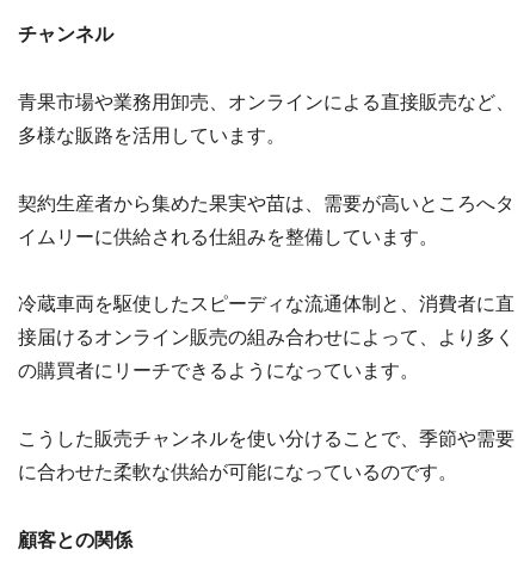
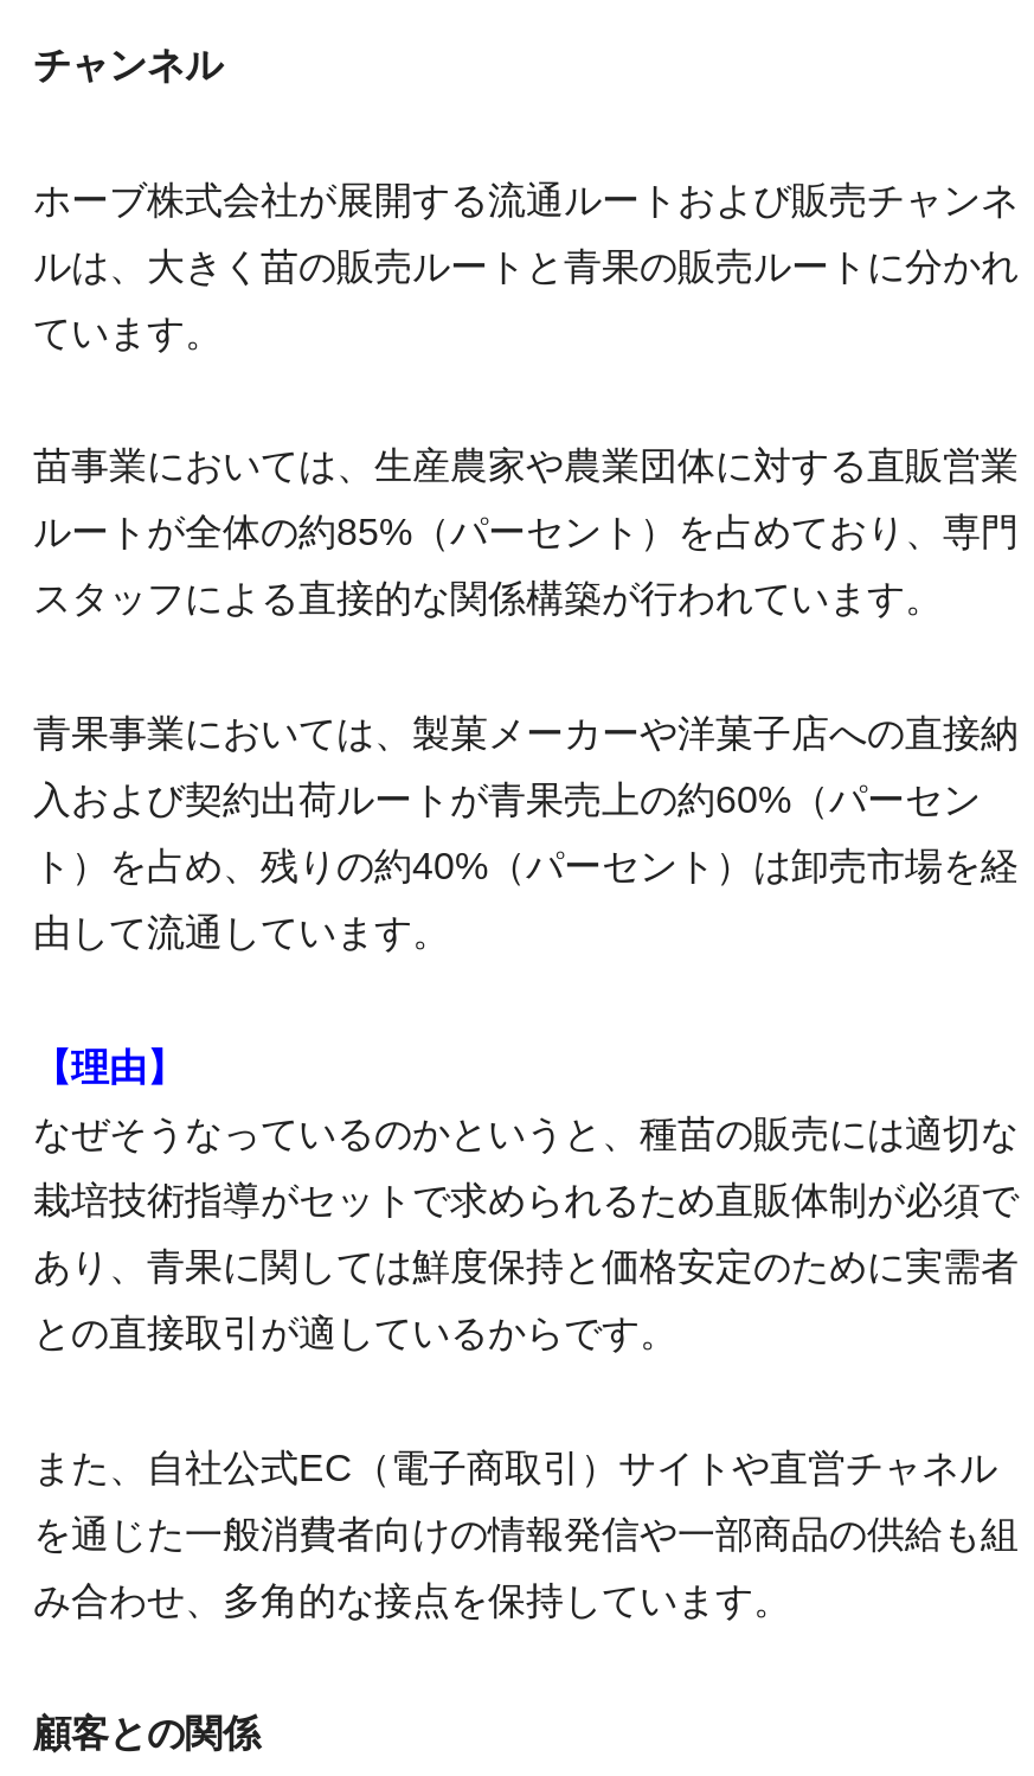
- 青果市場や業務用卸売、オンラインによる直接販売など、
- 多様な販路を活用しています。
- 契約生産者から集めた果実や苗は、需要が高いところへタ
- イムリーに供給される仕組みを整備しています。
- 冷蔵車両を駆使したスピーディな流通体制と、消費者に直
- 接届けるオンライン販売の組み合わせによって、より多く
- の購買者にリーチできるようになっています。
- こうした販売チャンネルを使い分けることで、季節や需要
- に合わせた柔軟な供給が可能になっているのです。
+ ホーブ株式会社が展開する流通ルートおよび販売チャンネ
+ ルは、大きく苗の販売ルートと青果の販売ルートに分かれ
+ ています。
+ 苗事業においては、生産農家や農業団体に対する直販営業
+ ルートが全体の約85%（パーセント）を占めており、専門
+ スタッフによる直接的な関係構築が行われています。
+ 青果事業においては、製菓メーカーや洋菓子店への直接納
+ 入および契約出荷ルートが青果売上の約60%（パーセン
+ ト）を占め、残りの約40%（パーセント）は卸売市場を経
+ 由して流通しています。
+ 【理由】
+ なぜそうなっているのかというと、種苗の販売には適切な
+ 栽培技術指導がセットで求められるため直販体制が必須で
+ あり、青果に関しては鮮度保持と価格安定のために実需者
+ との直接取引が適しているからです。
+ また、自社公式EC（電子商取引）サイトや直営チャネル
+ を通じた一般消費者向けの情報発信や一部商品の供給も組
+ み合わせ、多角的な接点を保持しています。
